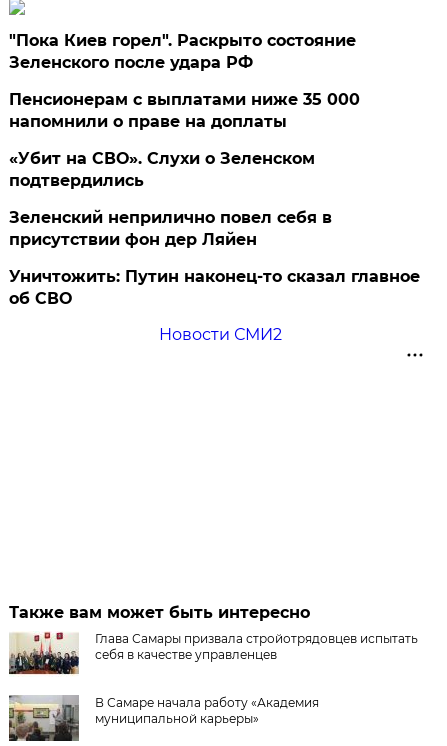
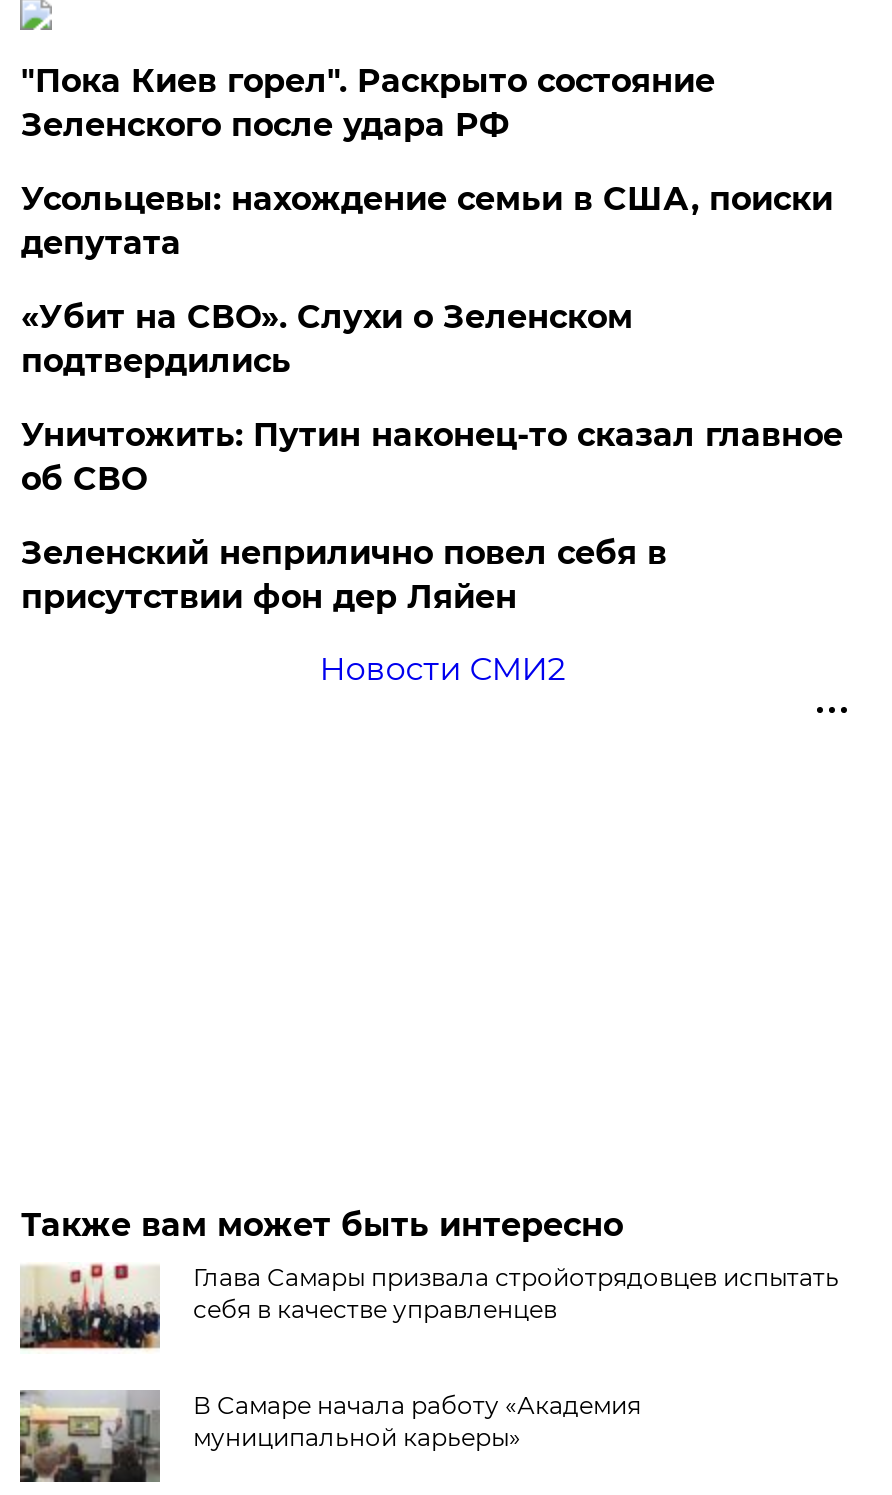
- Пенсионерам с выплатами ниже 35 000
- напомнили о праве на доплаты
+ Усольцевы: нахождение семьи в США, поиски
+ депутата

moved down: Зеленский неприлично повел cебя в | присутствии фон дер Ляйен

moved up: Уничтожить: Путин наконец-то сказал главное | об СВО
